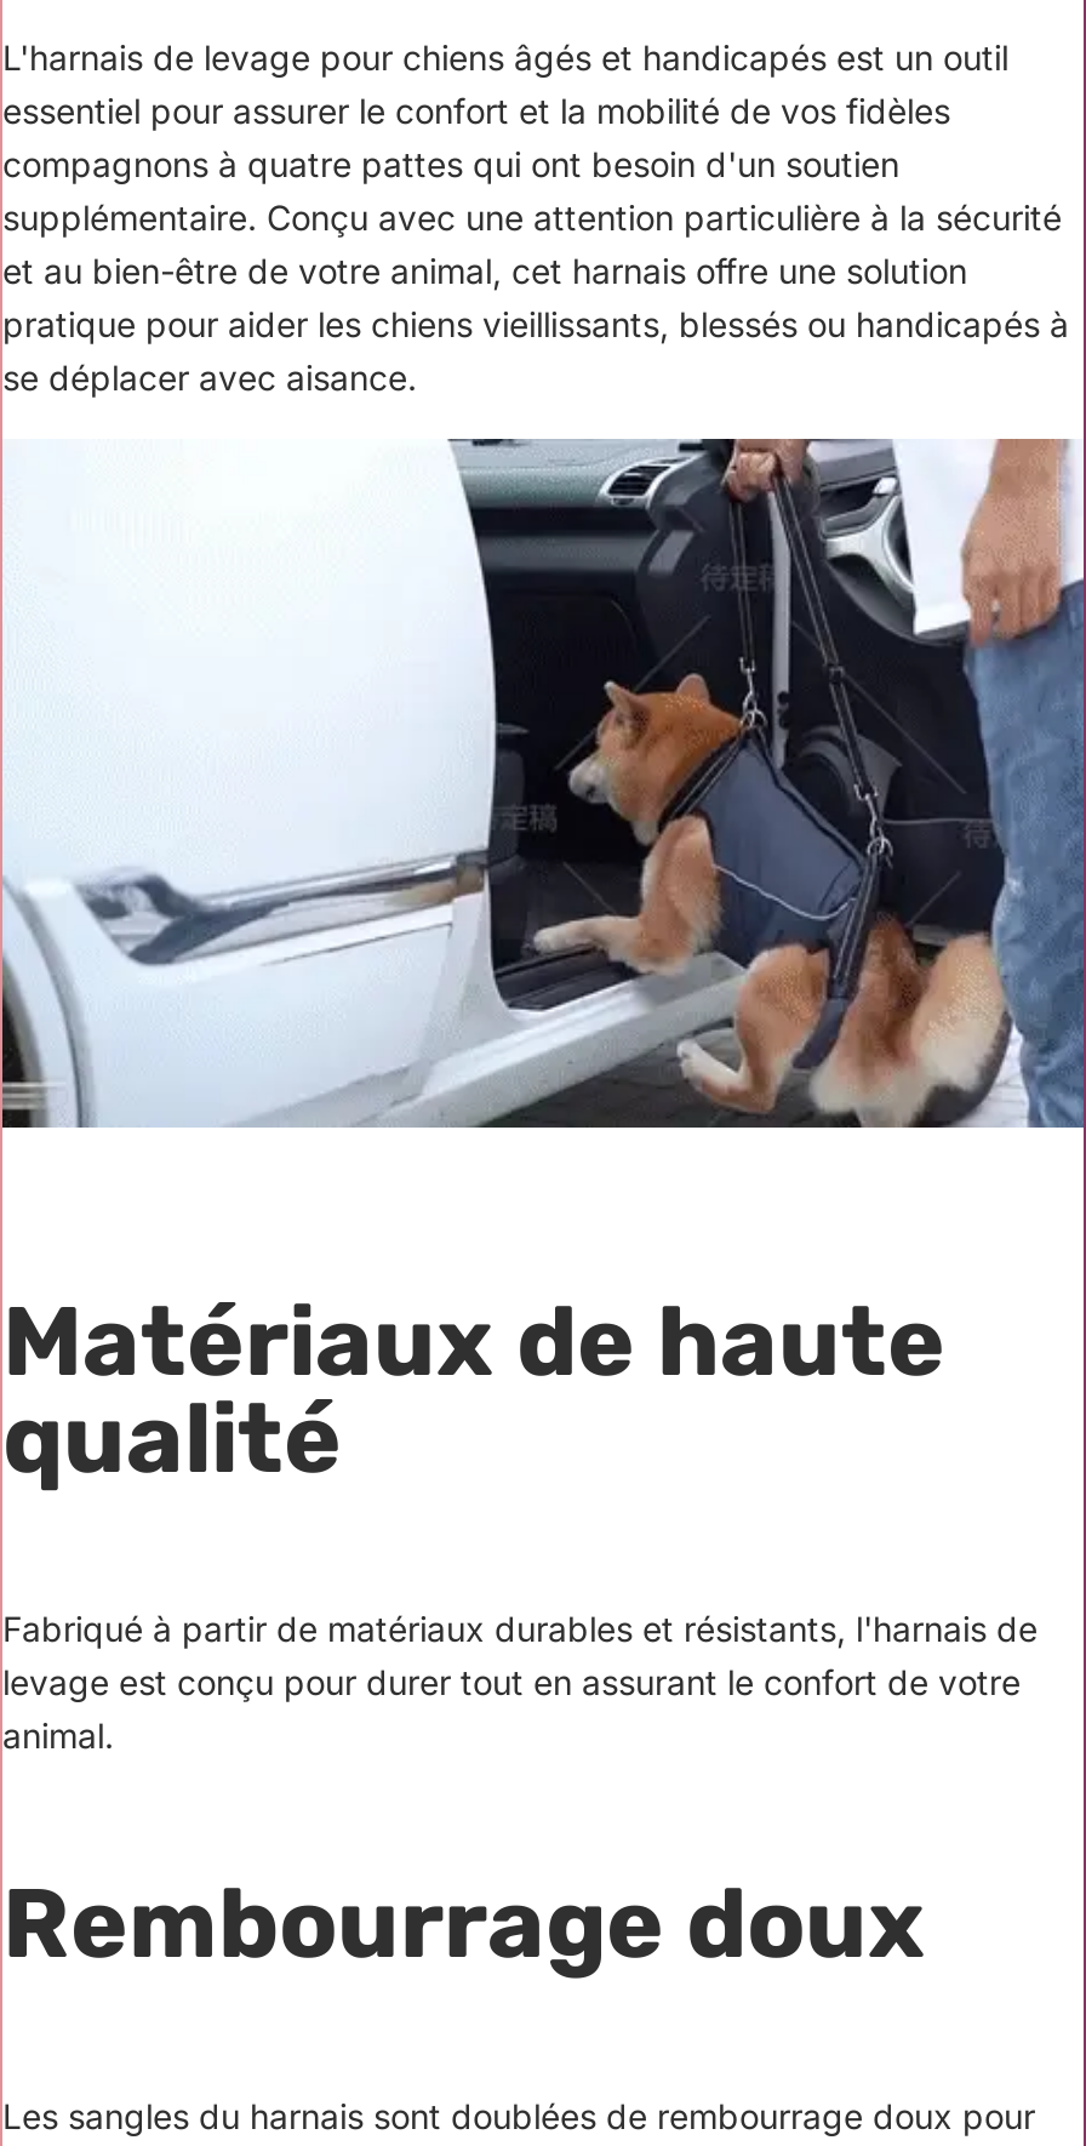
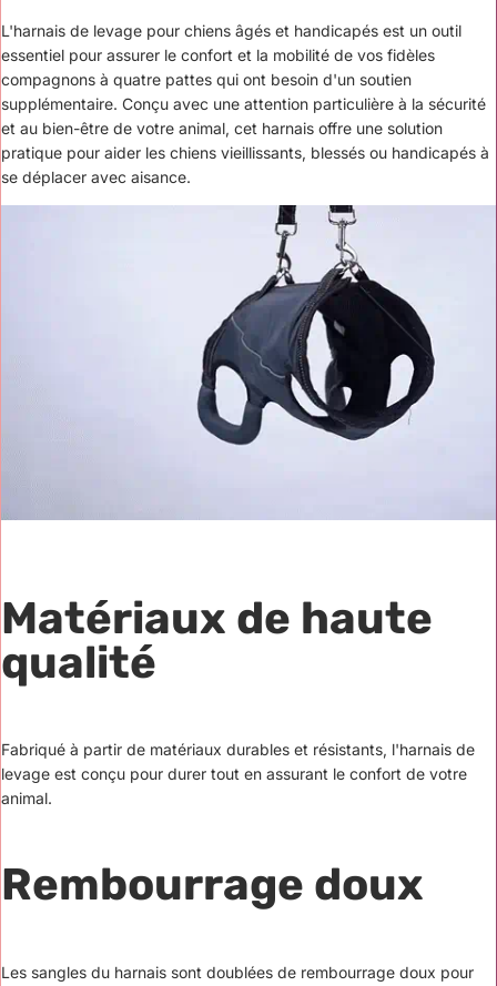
- [image]
+ [image]
